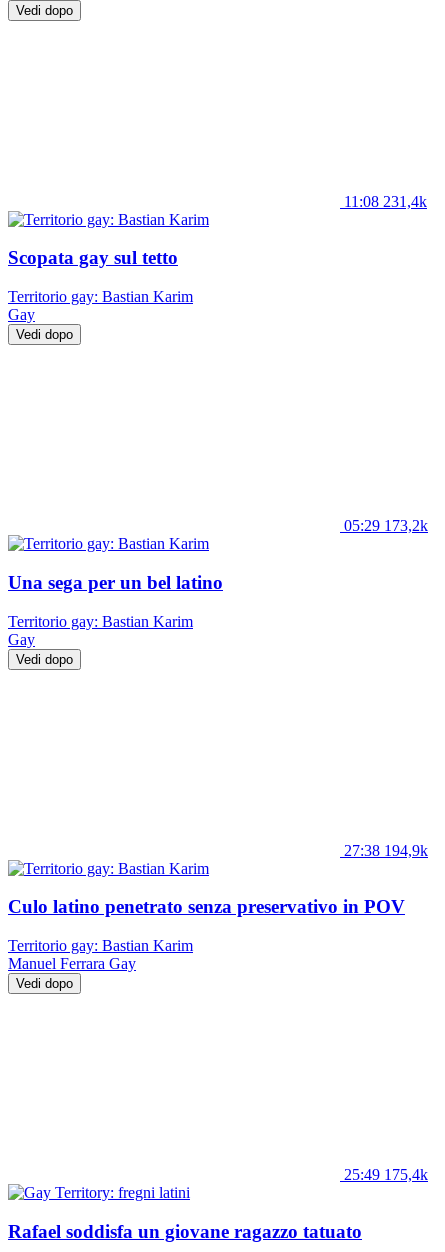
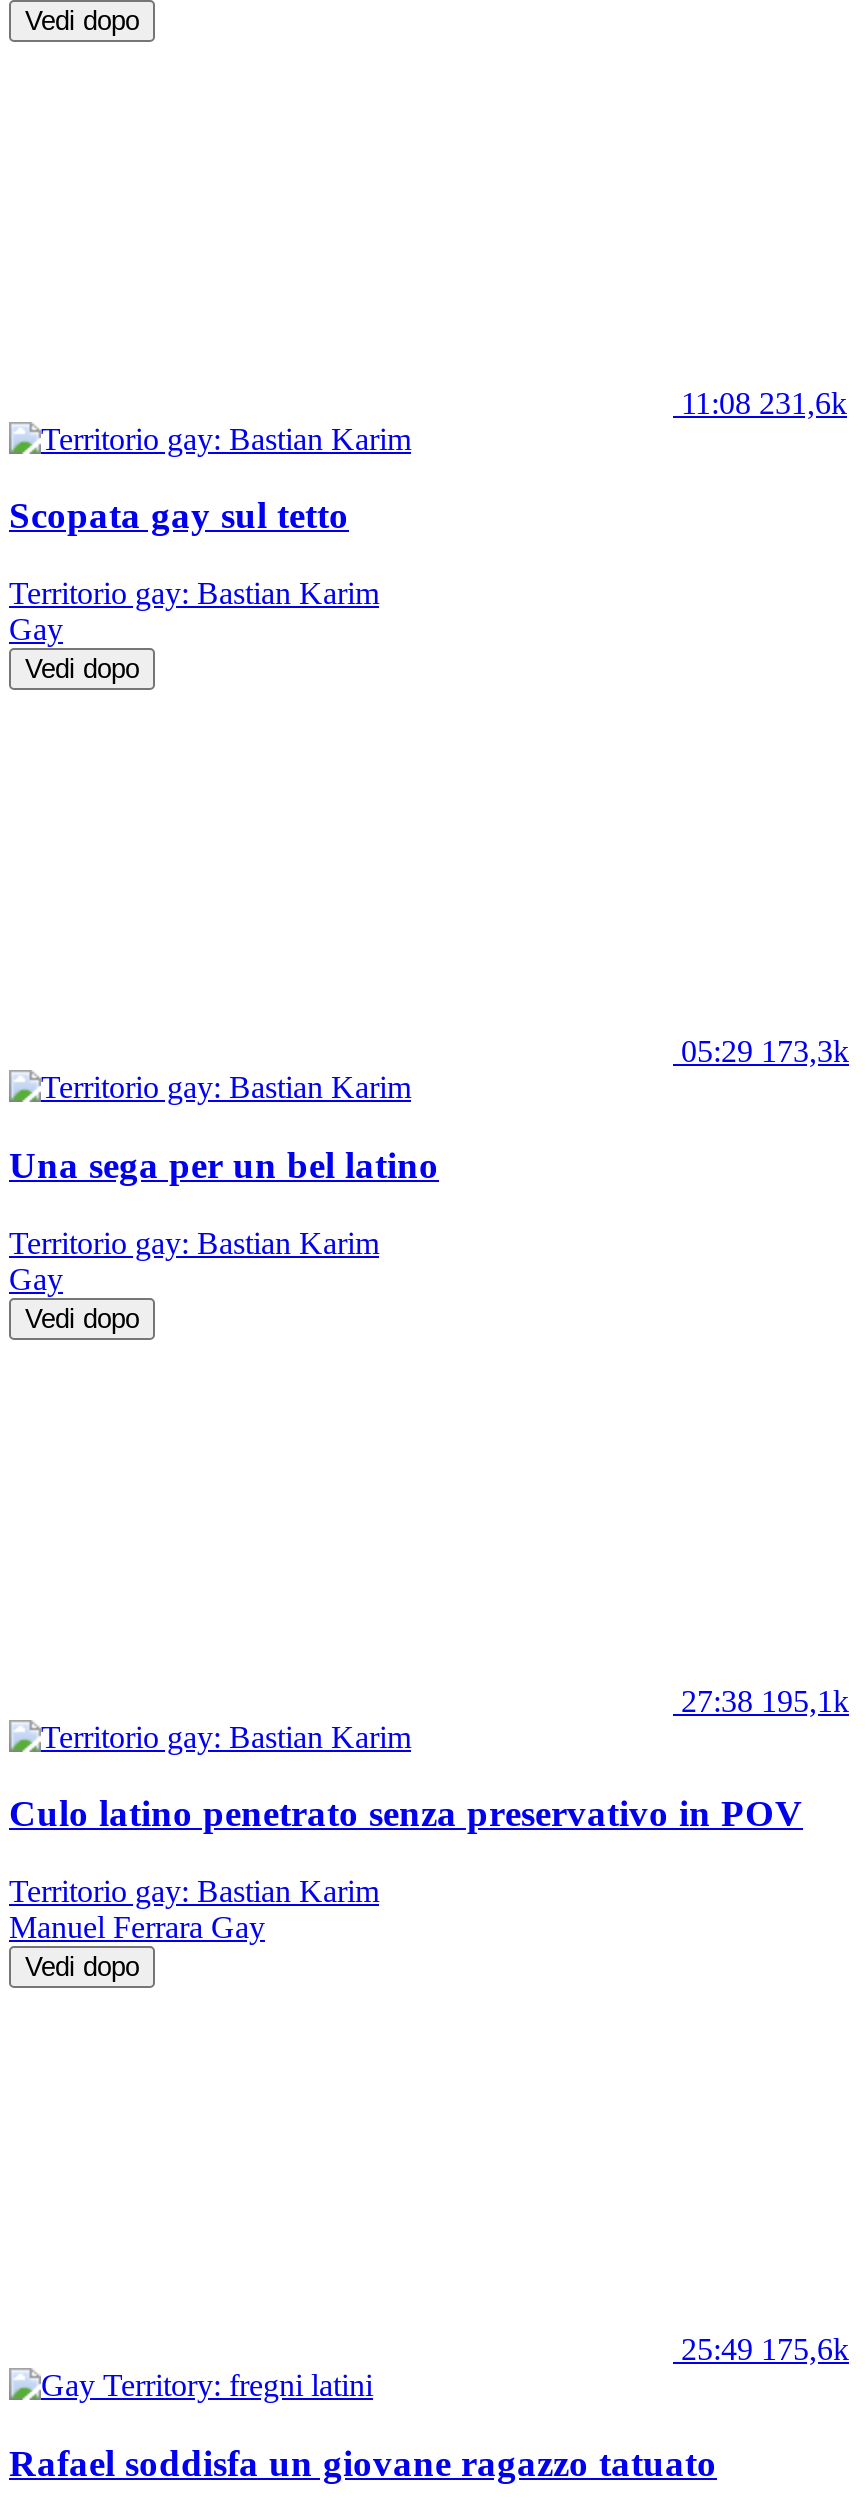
- 11:08 231,4k
+ 11:08 231,6k

- 05:29 173,2k
+ 05:29 173,3k

- 27:38 194,9k
+ 27:38 195,1k

- 25:49 175,4k
+ 25:49 175,6k
